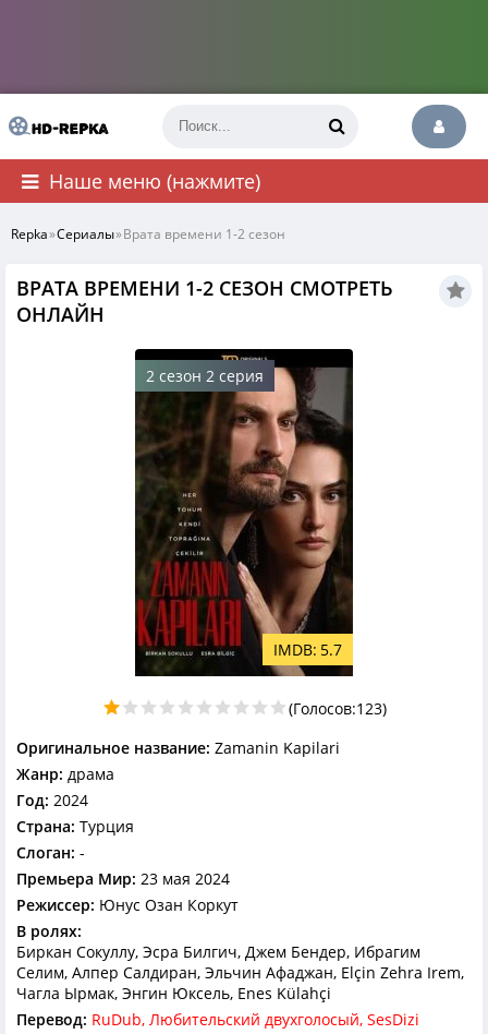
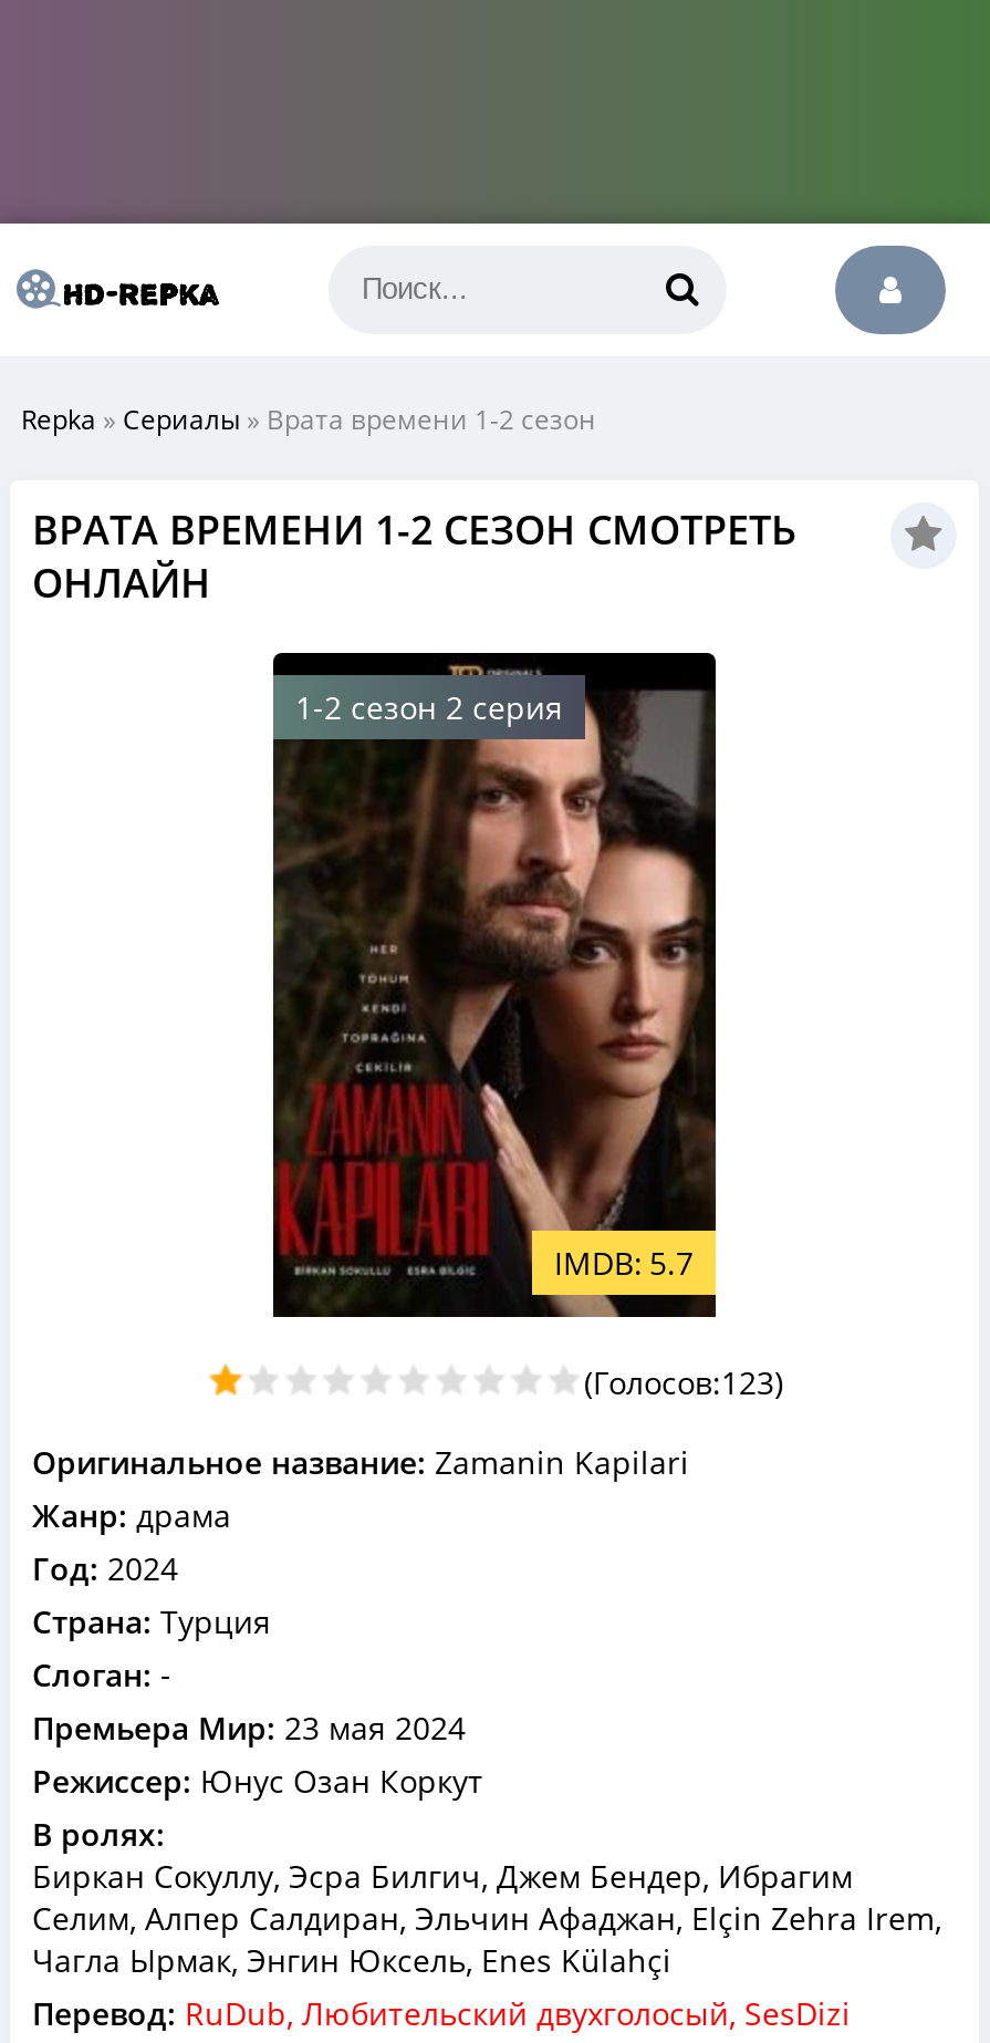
- Наше меню (нажмите)

- 2 сезон 2 серия
+ 1-2 сезон 2 серия
